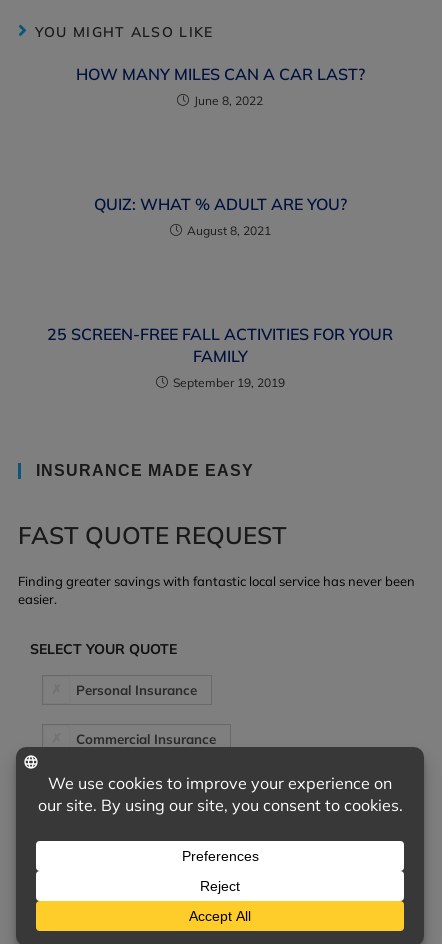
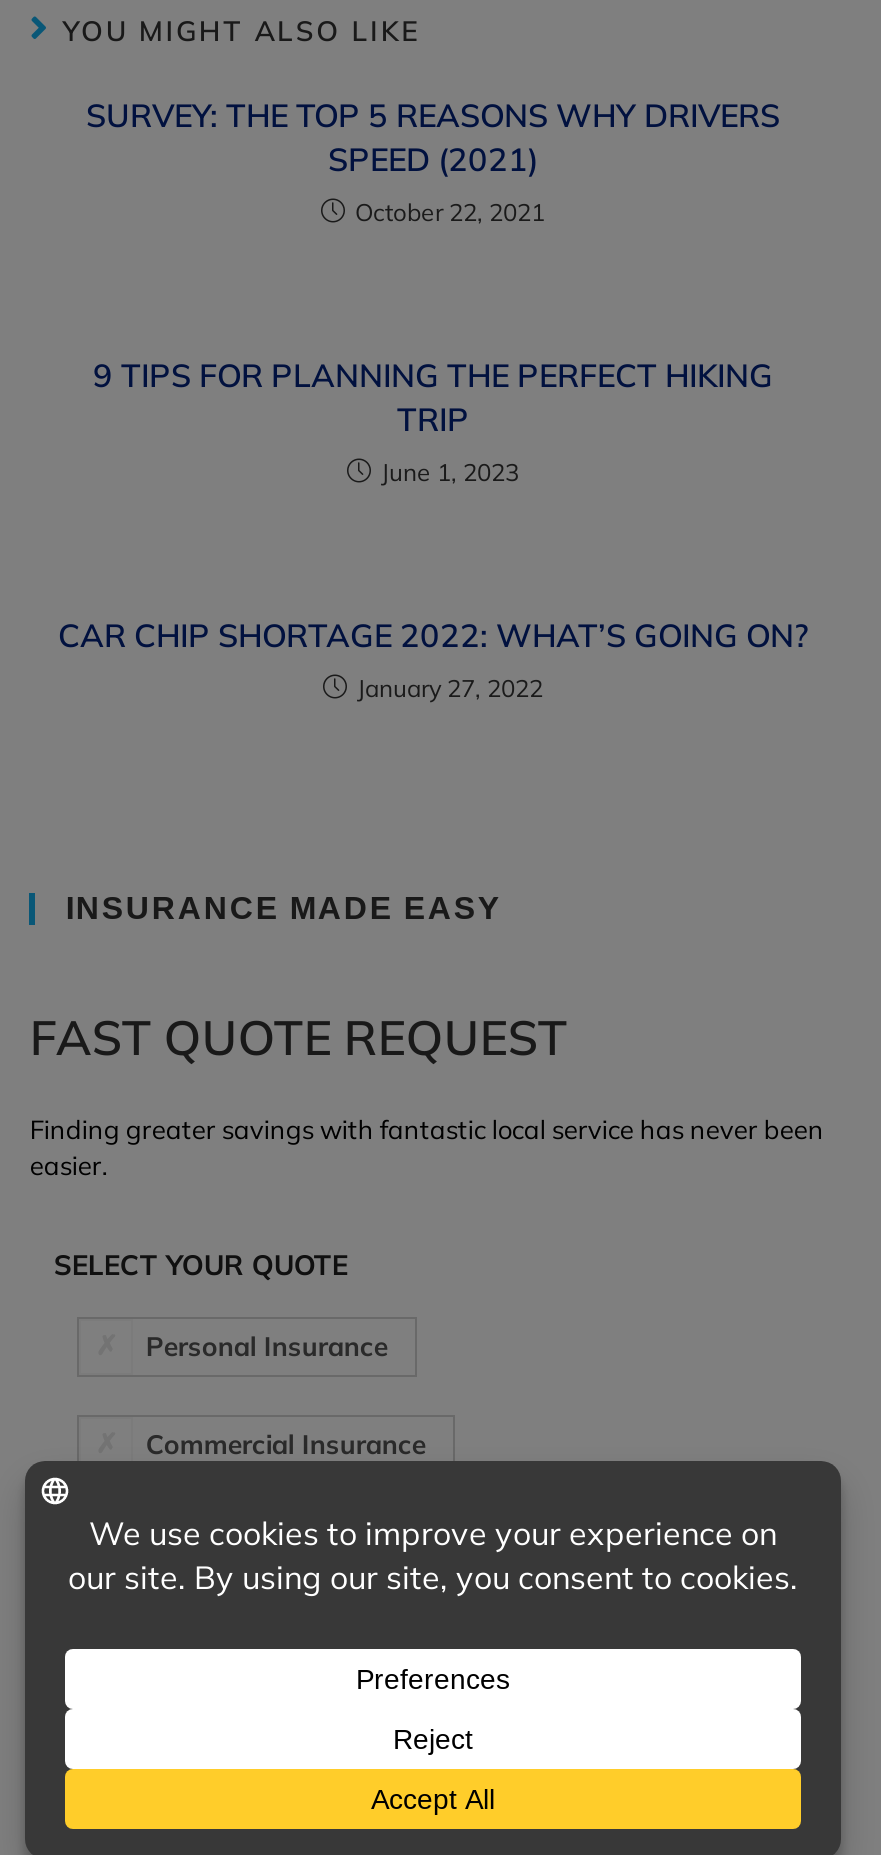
- HOW MANY MILES CAN A CAR LAST?
- June 8, 2022
+ SURVEY: THE TOP 5 REASONS WHY DRIVERS
+ SPEED (2021)
+ October 22, 2021

- QUIZ: WHAT % ADULT ARE YOU?
- August 8, 2021
+ 9 TIPS FOR PLANNING THE PERFECT HIKING
+ TRIP
+ June 1, 2023

- 25 SCREEN-FREE FALL ACTIVITIES FOR YOUR
- FAMILY
- September 19, 2019
+ CAR CHIP SHORTAGE 2022: WHAT’S GOING ON?
+ January 27, 2022
